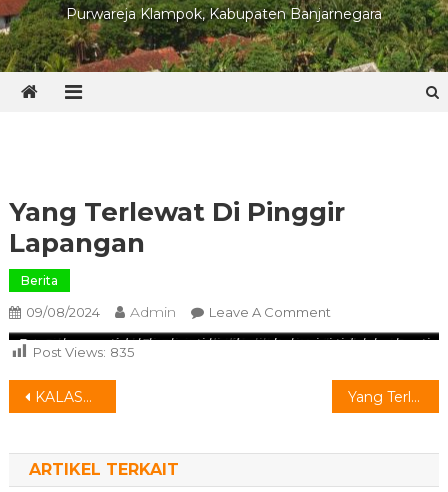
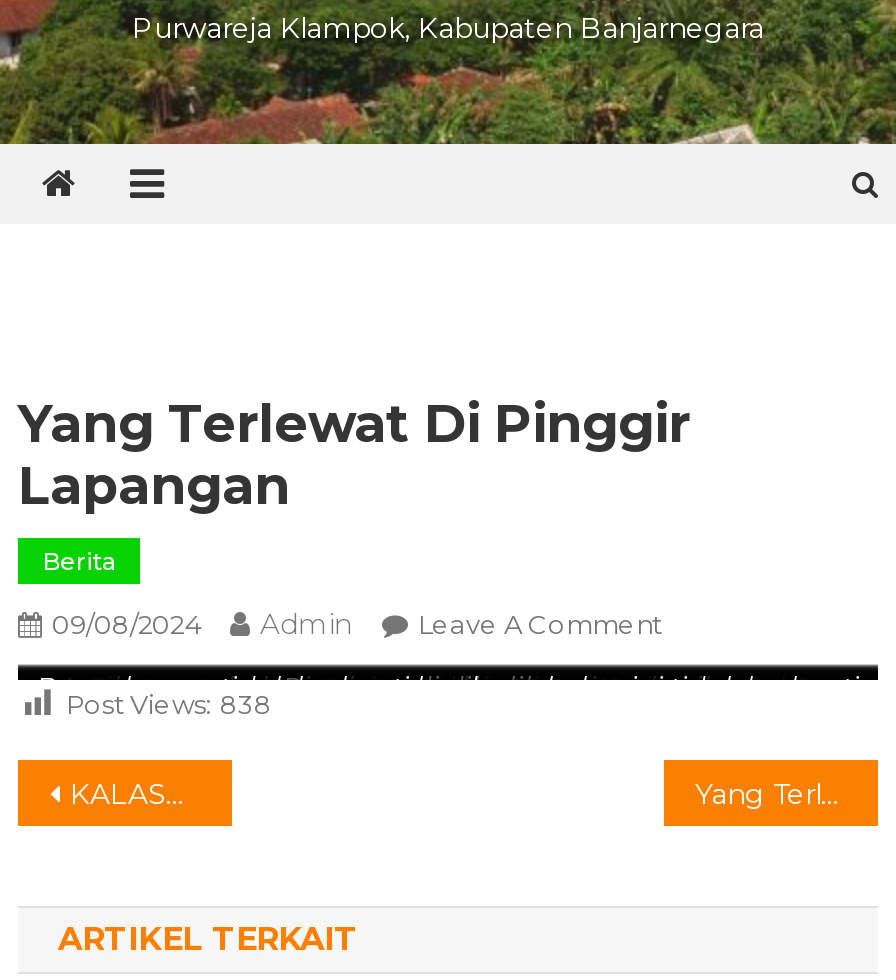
- Post Views: 835
+ Post Views: 838
